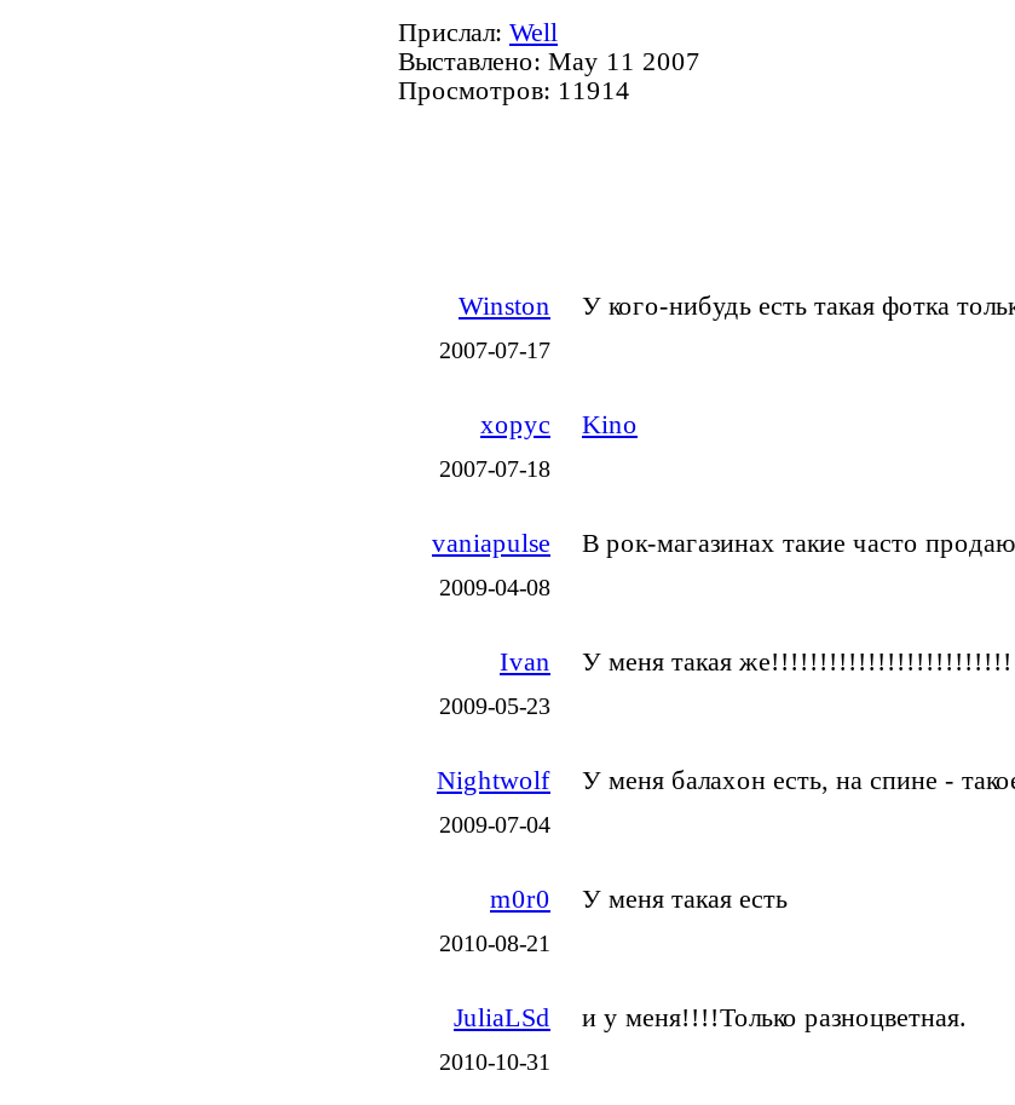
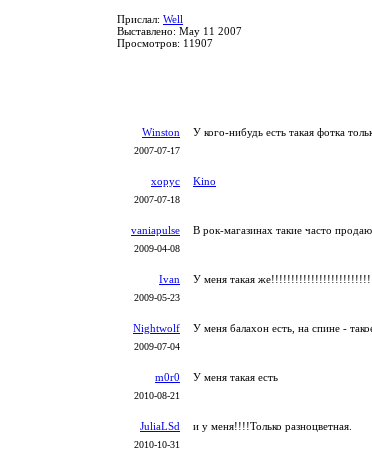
- Просмотров: 11914
+ Просмотров: 11907
